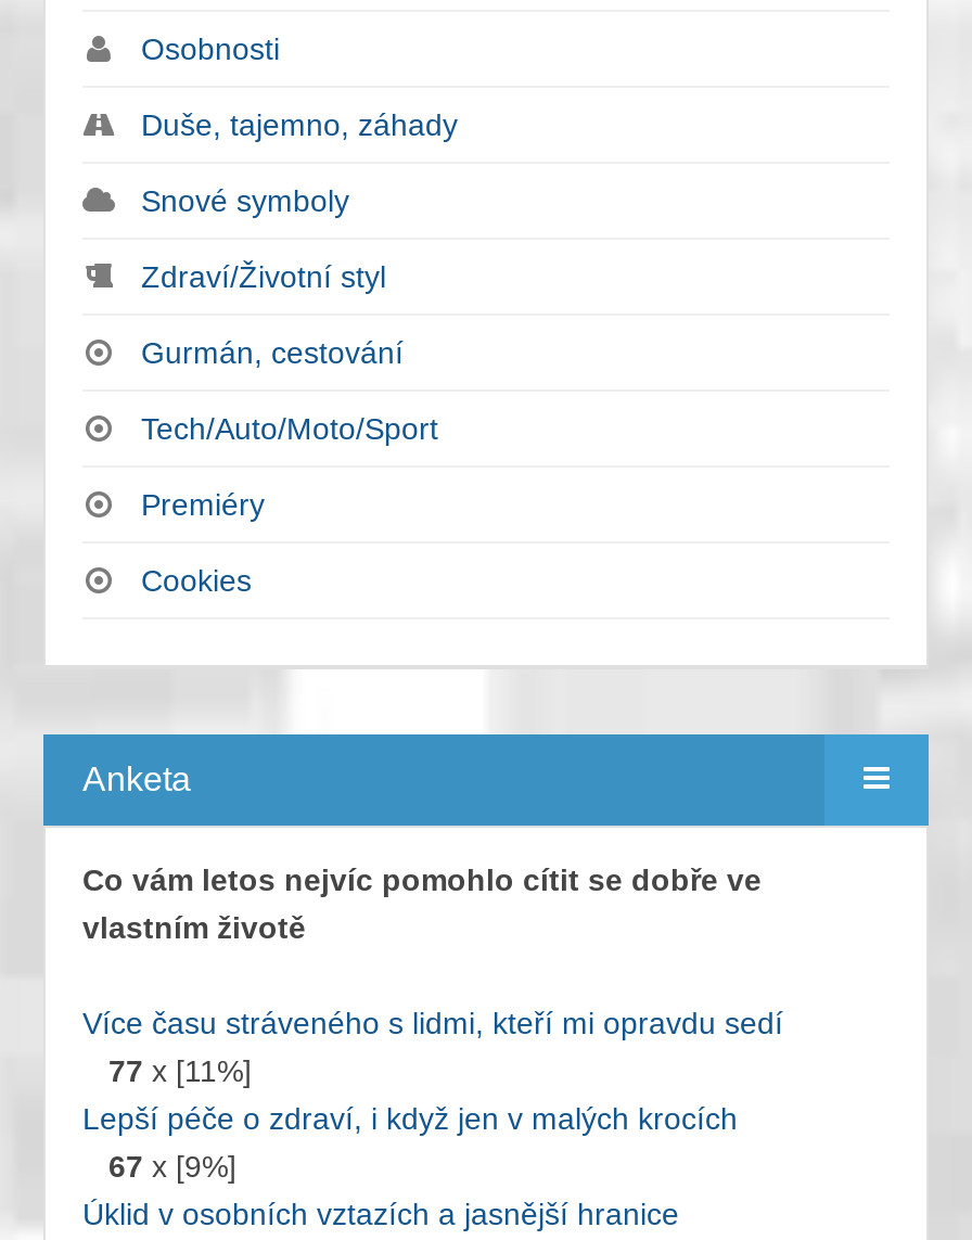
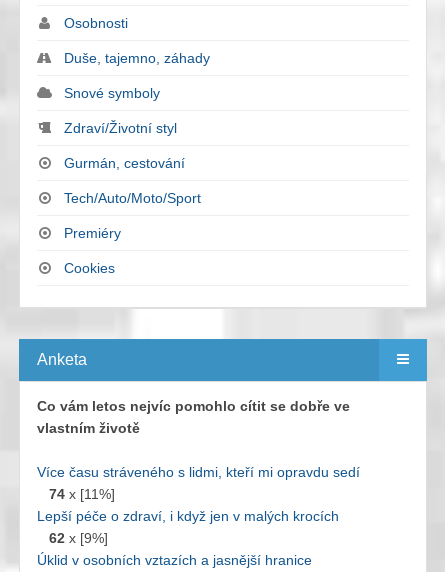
- 77 x [11%]
+ 74 x [11%]

- 67 x [9%]
+ 62 x [9%]
